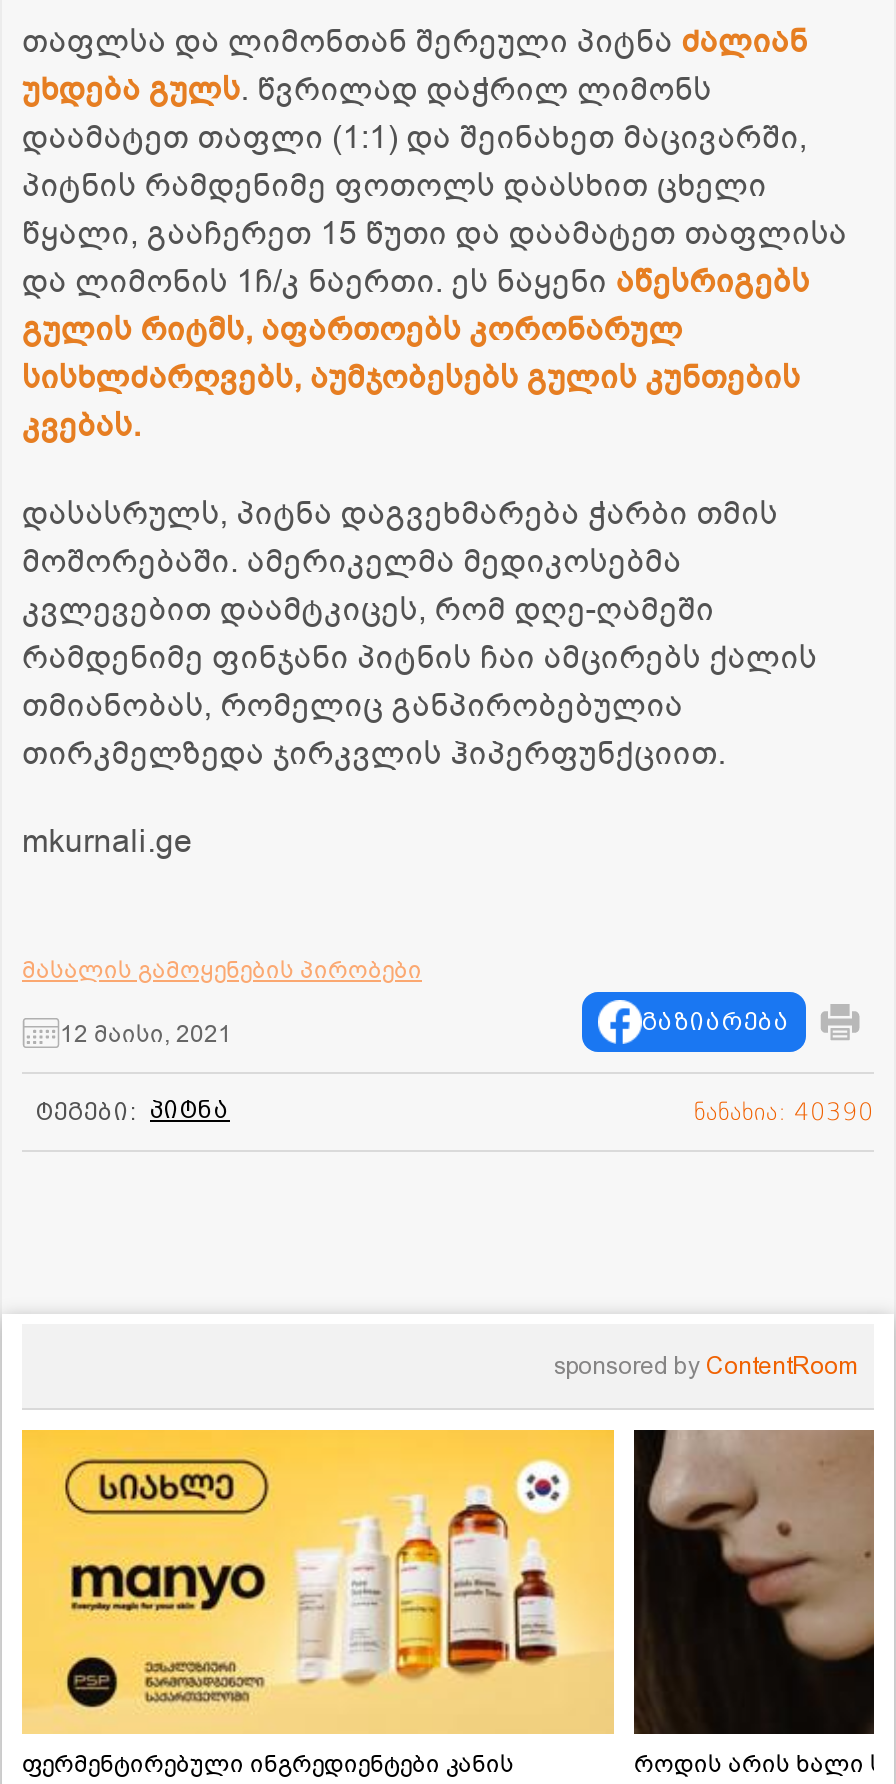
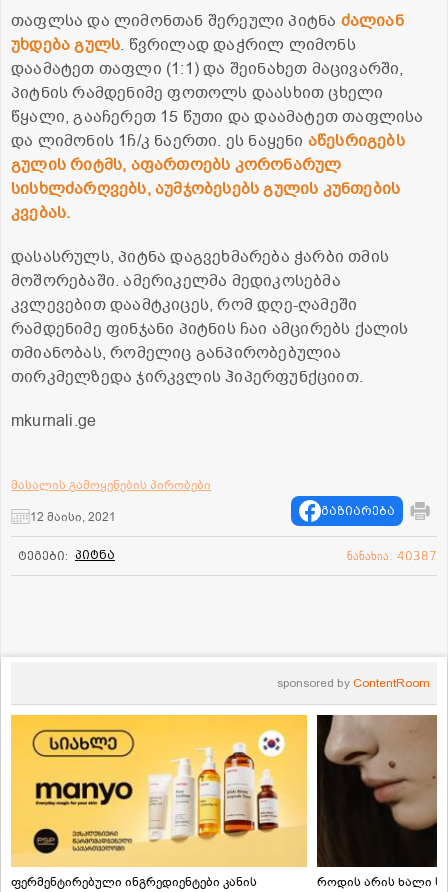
- ნანახია: 40390
+ ნანახია: 40387
